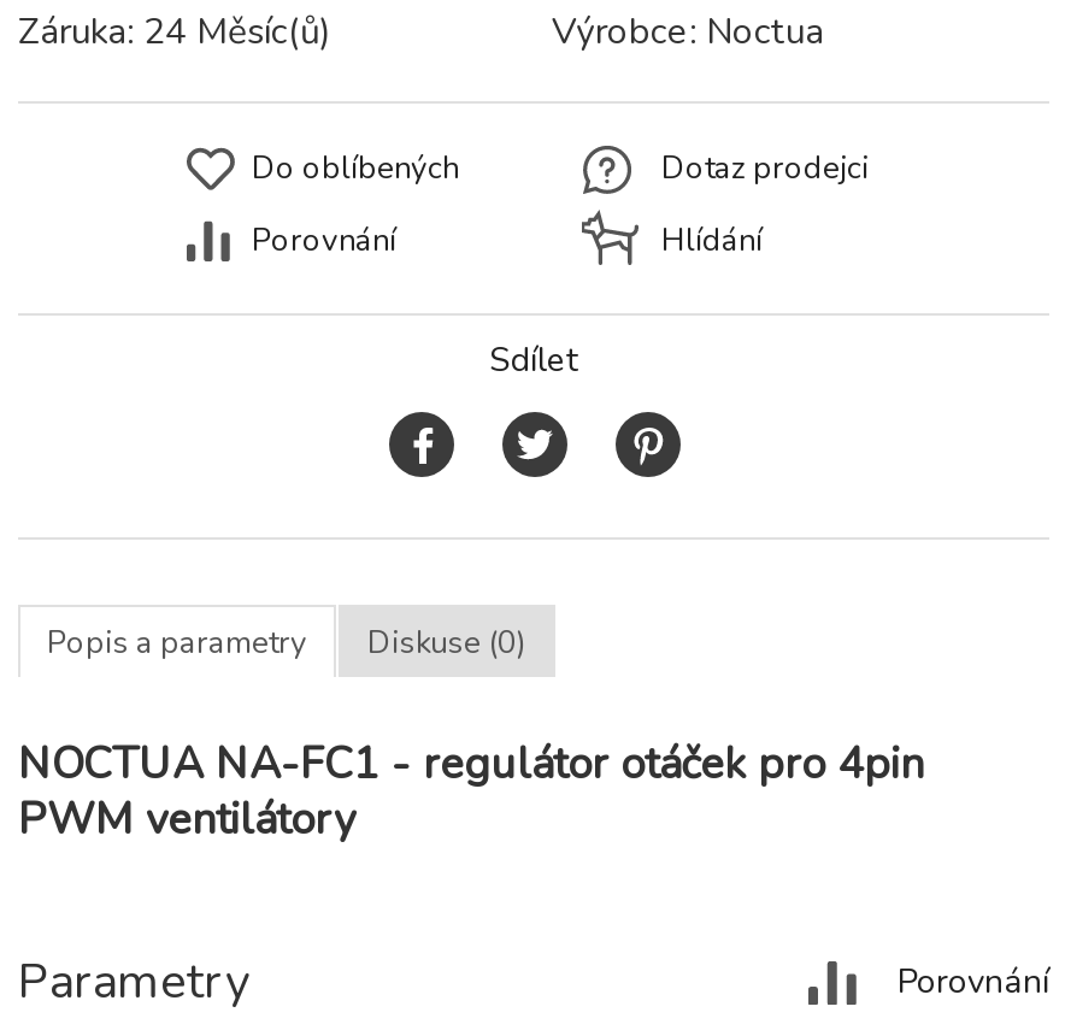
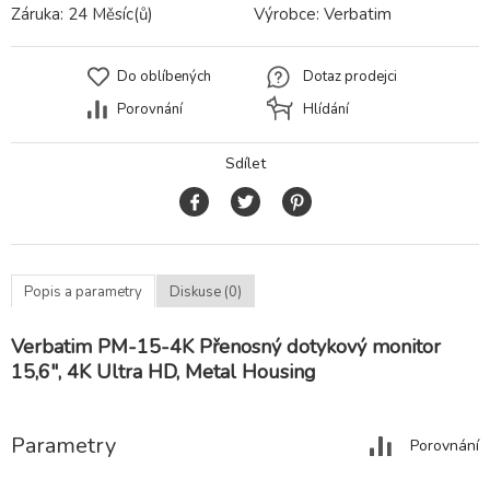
- Výrobce: Noctua
+ Výrobce: Verbatim

- NOCTUA NA-FC1 - regulátor otáček pro 4pin
- PWM ventilátory
+ Verbatim PM-15-4K Přenosný dotykový monitor
+ 15,6", 4K Ultra HD, Metal Housing
